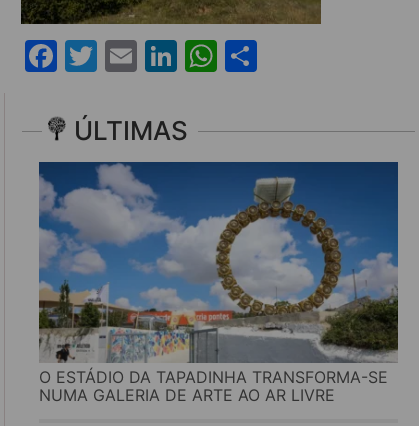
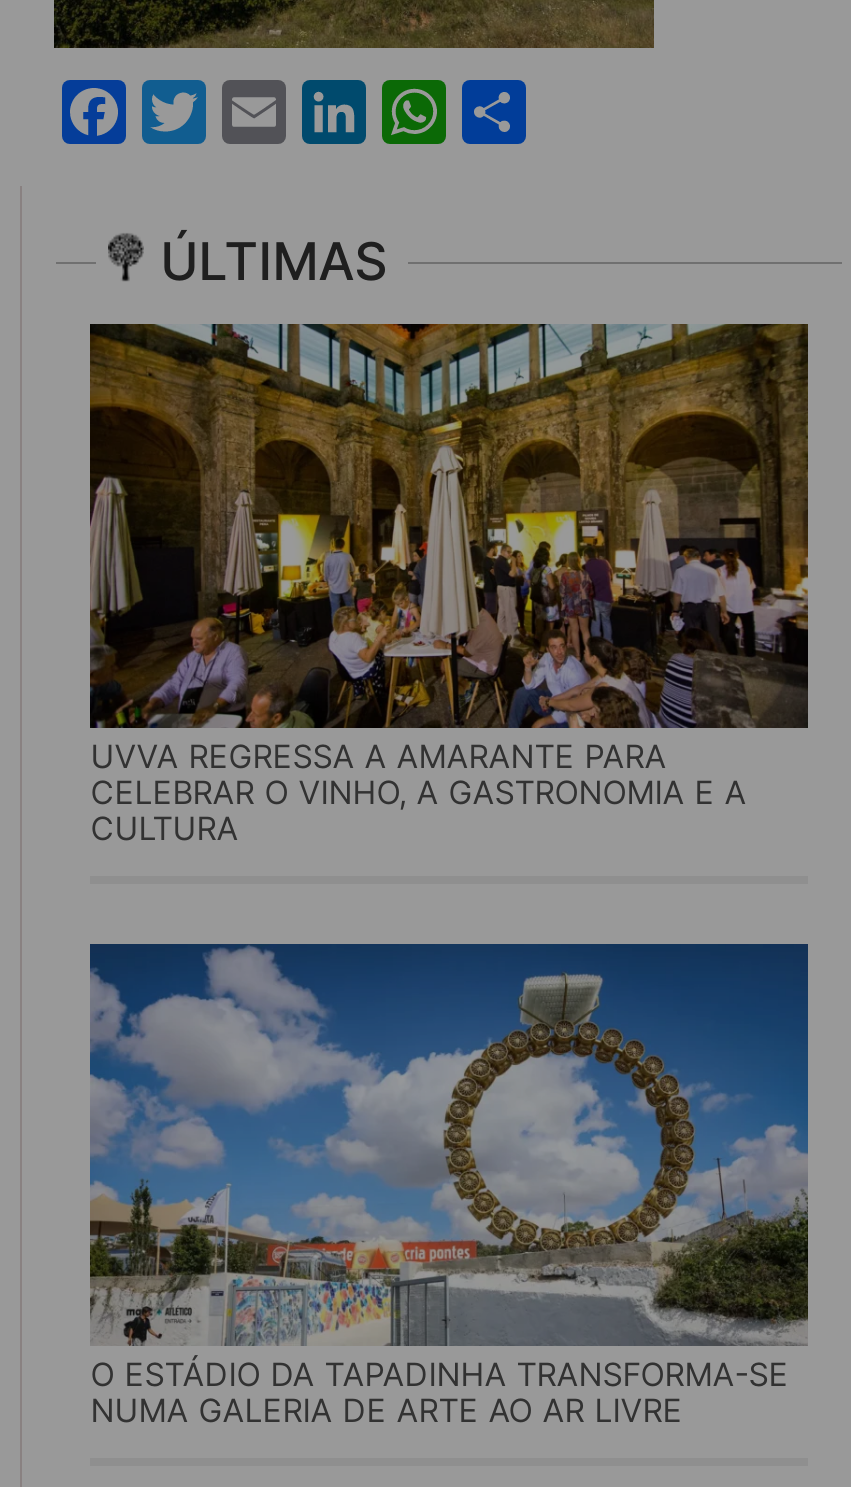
+ [image]
+ UVVA REGRESSA A AMARANTE PARA
+ CELEBRAR O VINHO, A GASTRONOMIA E A
+ CULTURA
